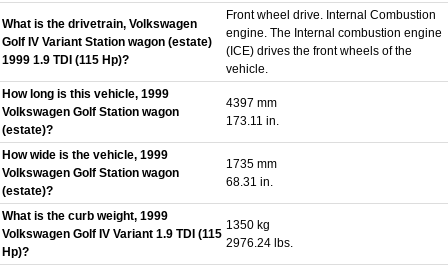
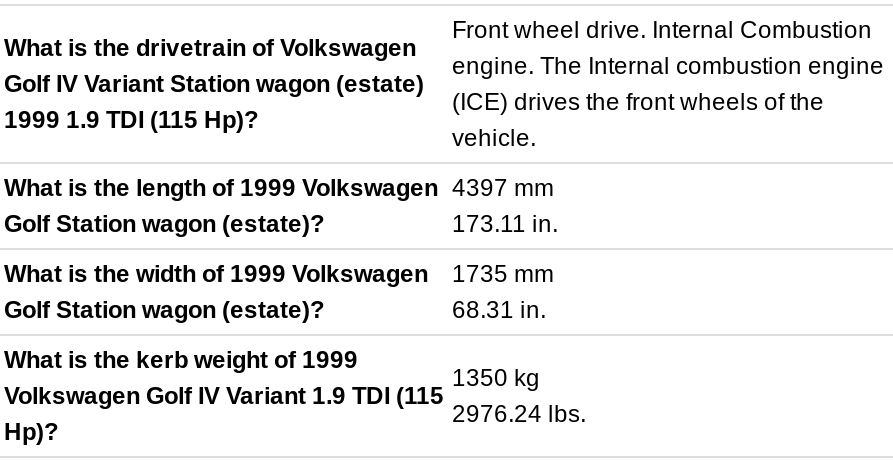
- What is the drivetrain, Volkswagen
+ What is the drivetrain of Volkswagen

- How long is this vehicle, 1999
- Volkswagen Golf Station wagon
- (estate)?
+ What is the length of 1999 Volkswagen
+ Golf Station wagon (estate)?

- How wide is the vehicle, 1999
- Volkswagen Golf Station wagon
- (estate)?
+ What is the width of 1999 Volkswagen
+ Golf Station wagon (estate)?

- What is the curb weight, 1999
+ What is the kerb weight of 1999
